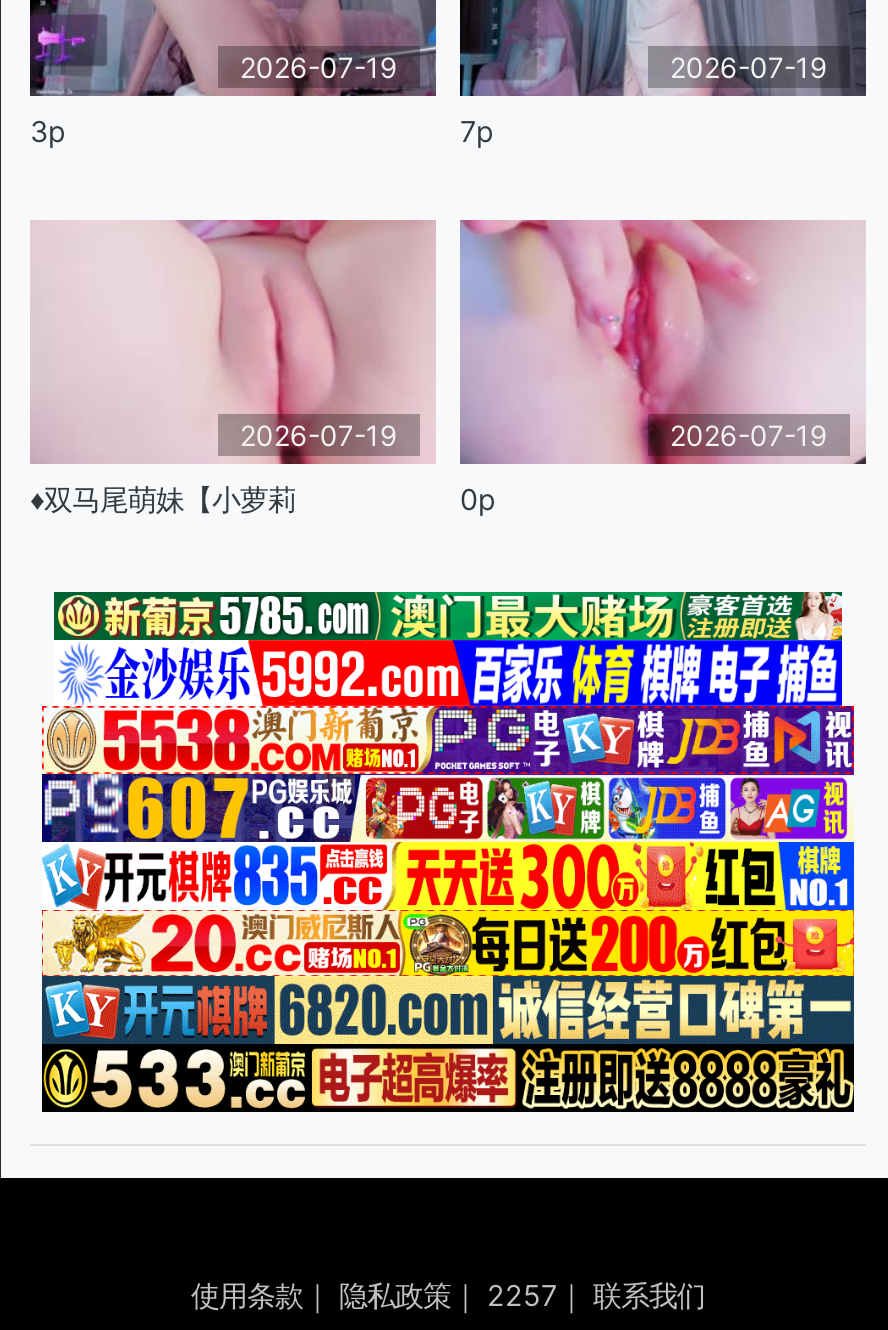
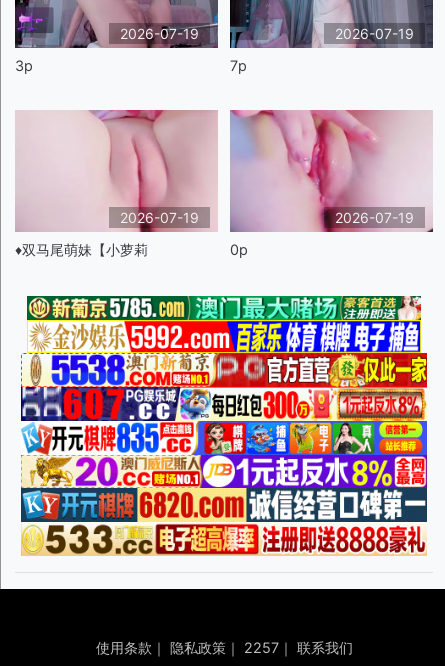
- [image]
+ [image]
